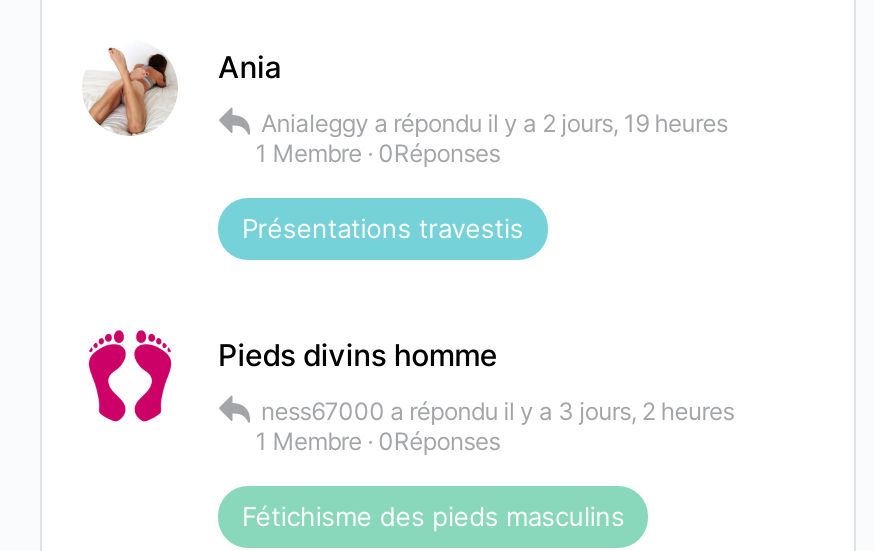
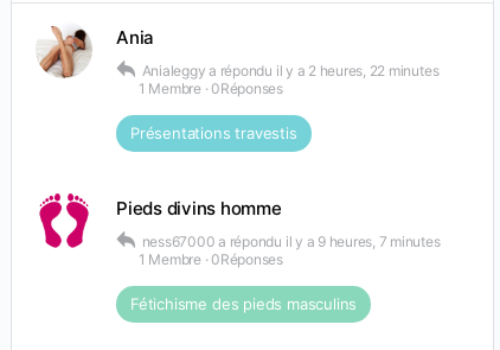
- Anialeggy a répondu il y a 2 jours, 19 heures
+ Anialeggy a répondu il y a 2 heures, 22 minutes

- ness67000 a répondu il y a 3 jours, 2 heures
+ ness67000 a répondu il y a 9 heures, 7 minutes
